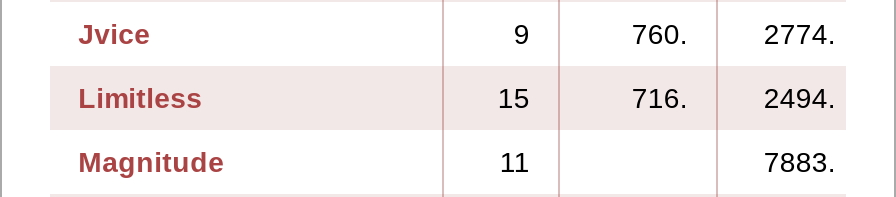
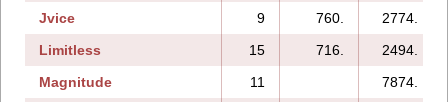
- 7883.
+ 7874.
